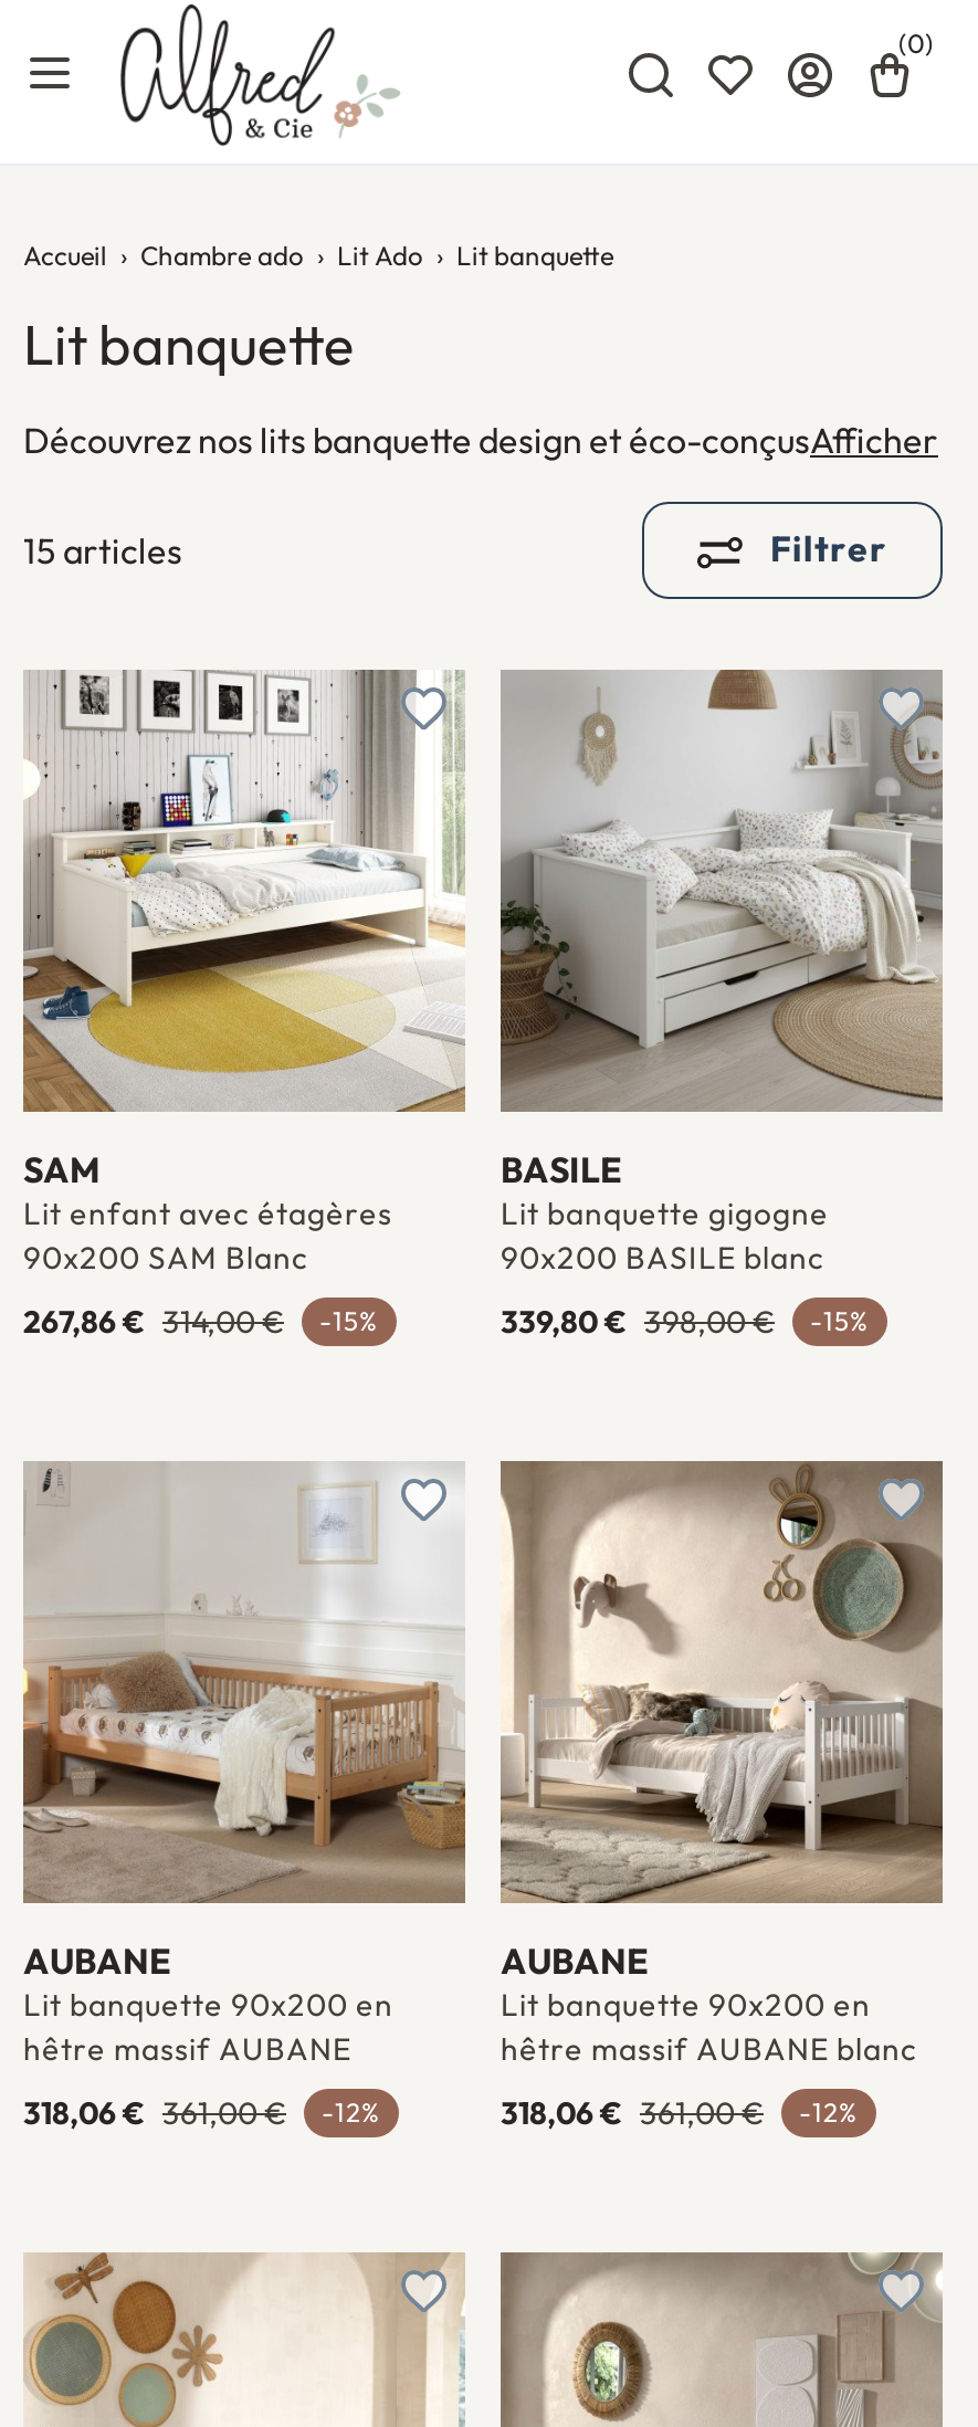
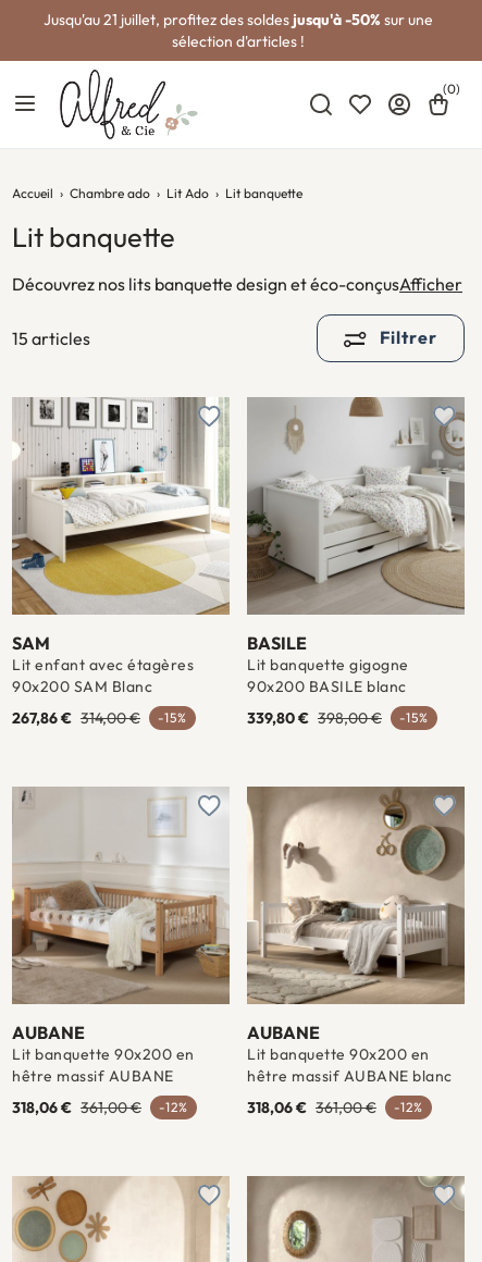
+ Jusqu'au 21 juillet, profitez des soldes jusqu'à -50% sur une
+ sélection d'articles !
